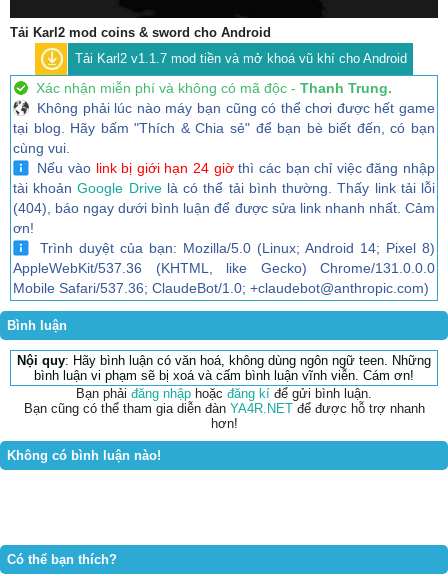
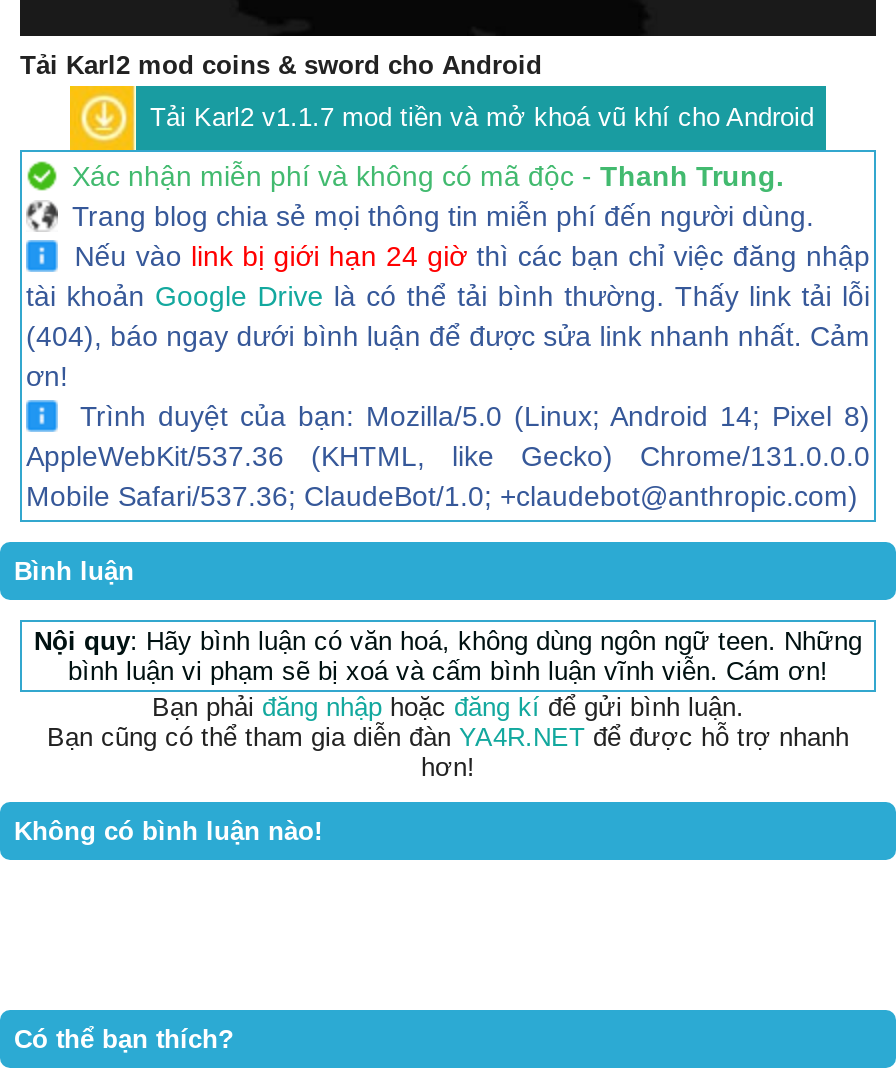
- Không phải lúc nào máy bạn cũng có thể chơi được hết game
- tại blog. Hãy bấm "Thích & Chia sẻ" để bạn bè biết đến, có bạn
- cùng vui.
+ Trang blog chia sẻ mọi thông tin miễn phí đến người dùng.
